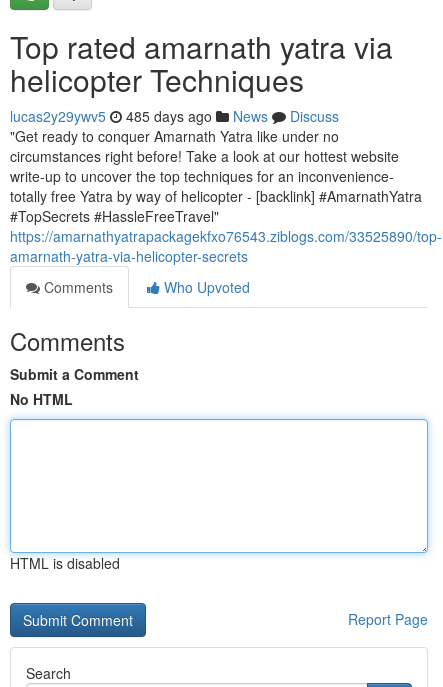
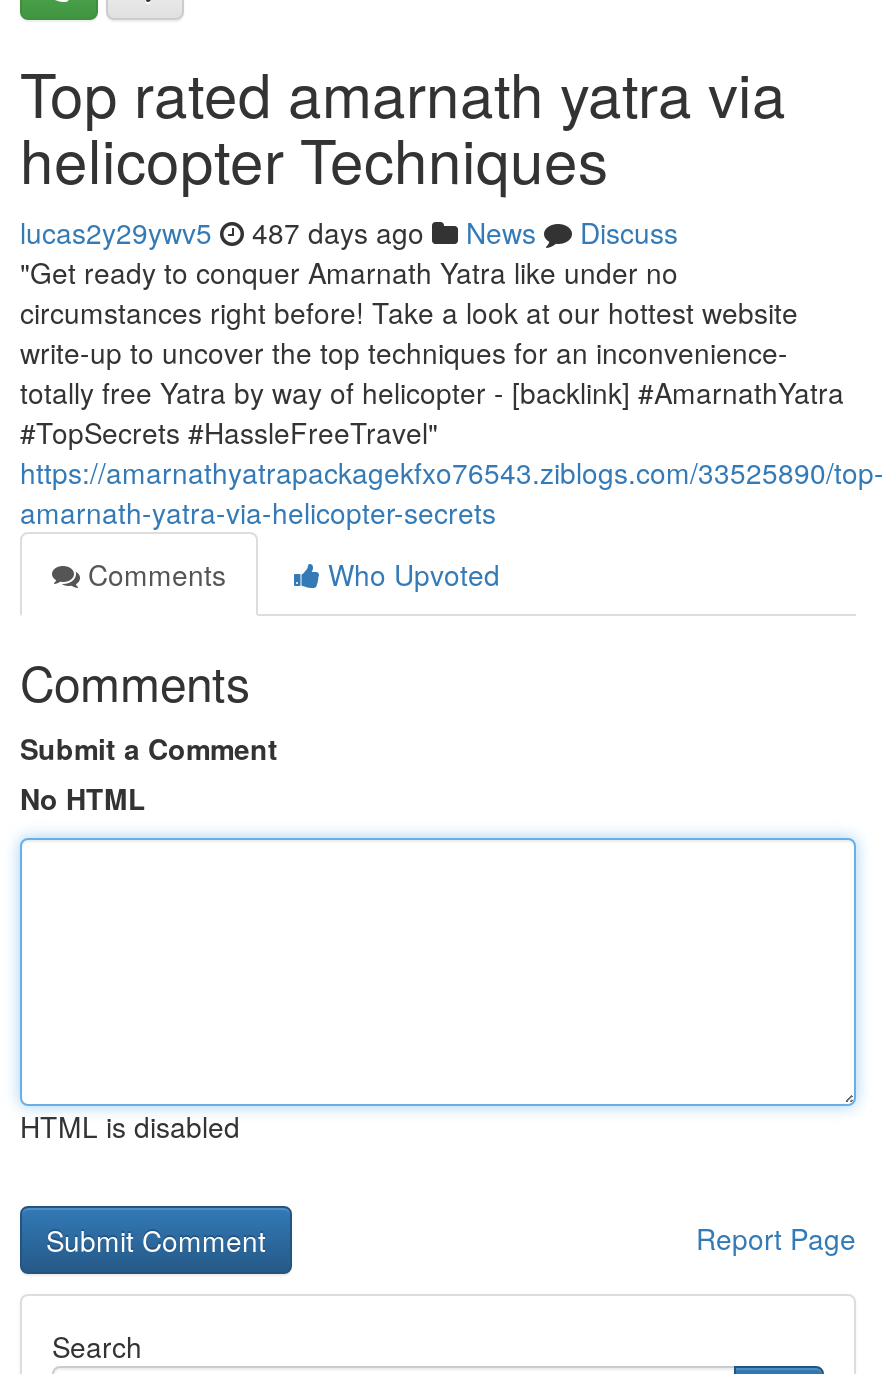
- lucas2y29ywv5 485 days ago News Discuss
+ lucas2y29ywv5 487 days ago News Discuss
